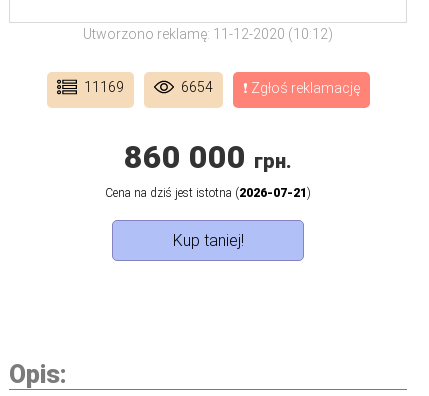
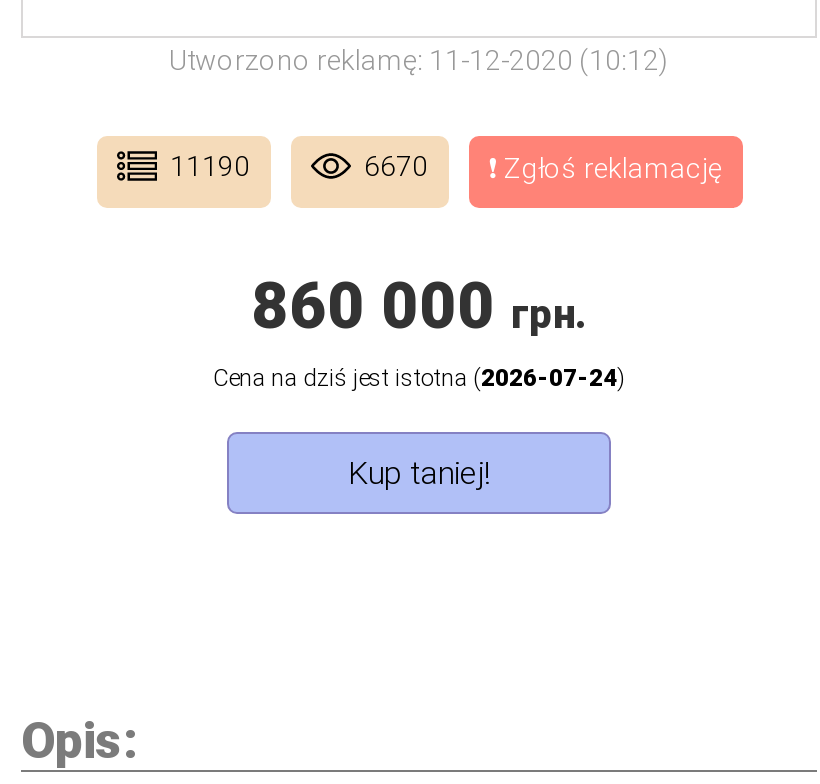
- 11169
+ 11190

- 6654
+ 6670

- Cena na dziś jest istotna (2026-07-21)
+ Cena na dziś jest istotna (2026-07-24)
